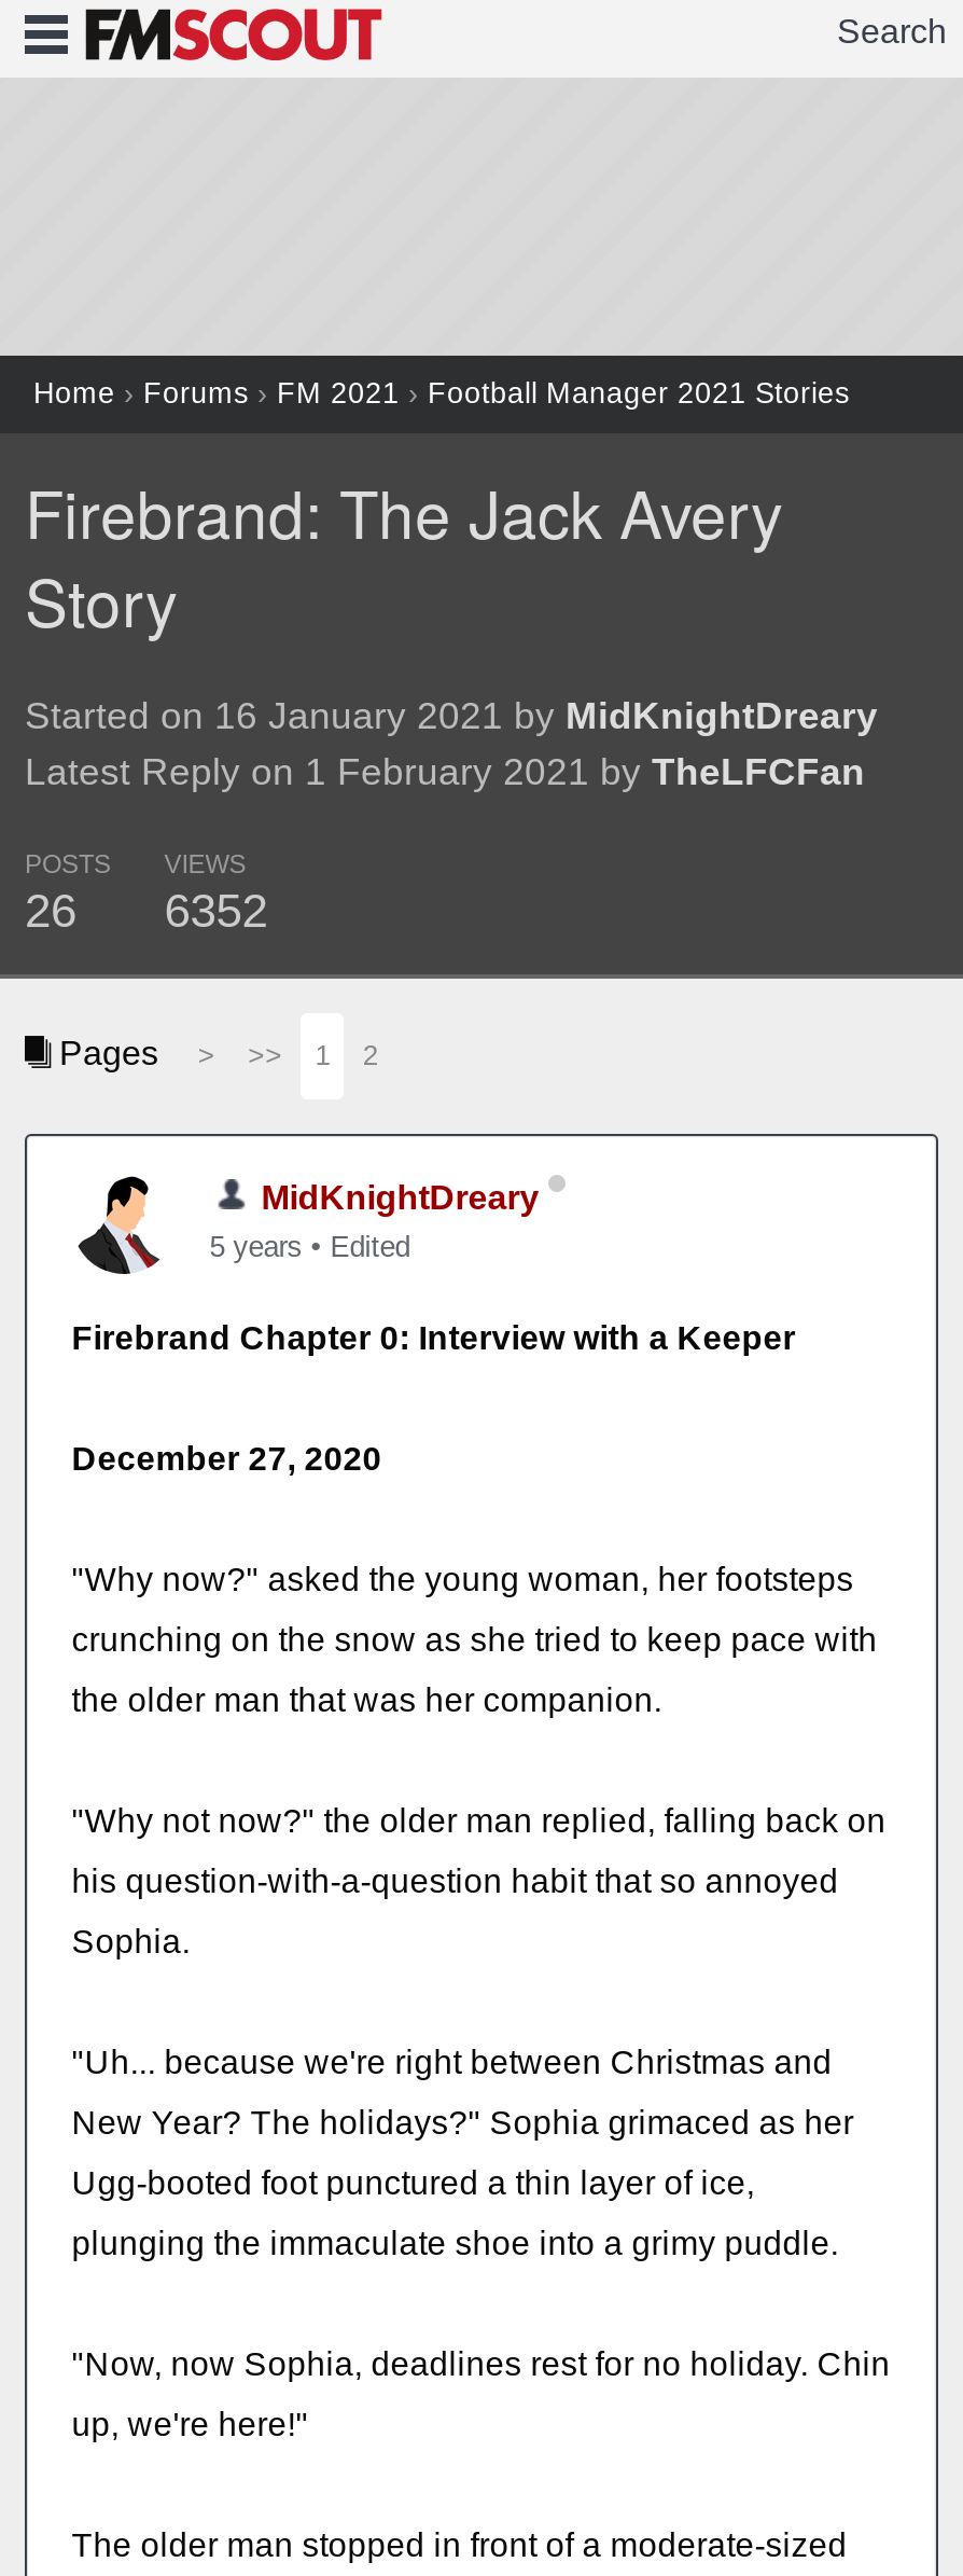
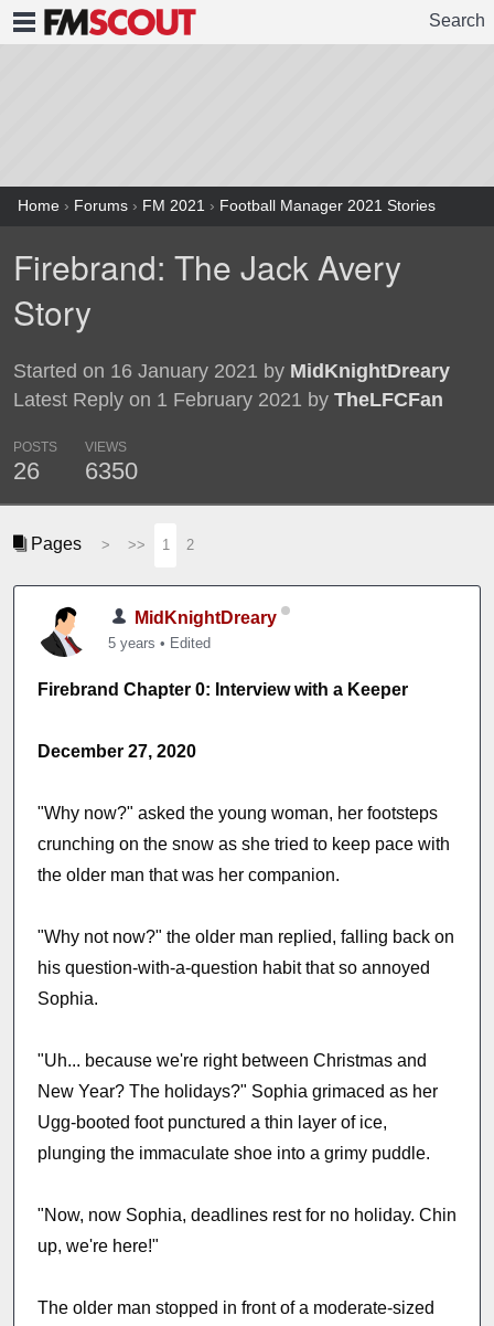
- 26 6352
+ 26 6350
